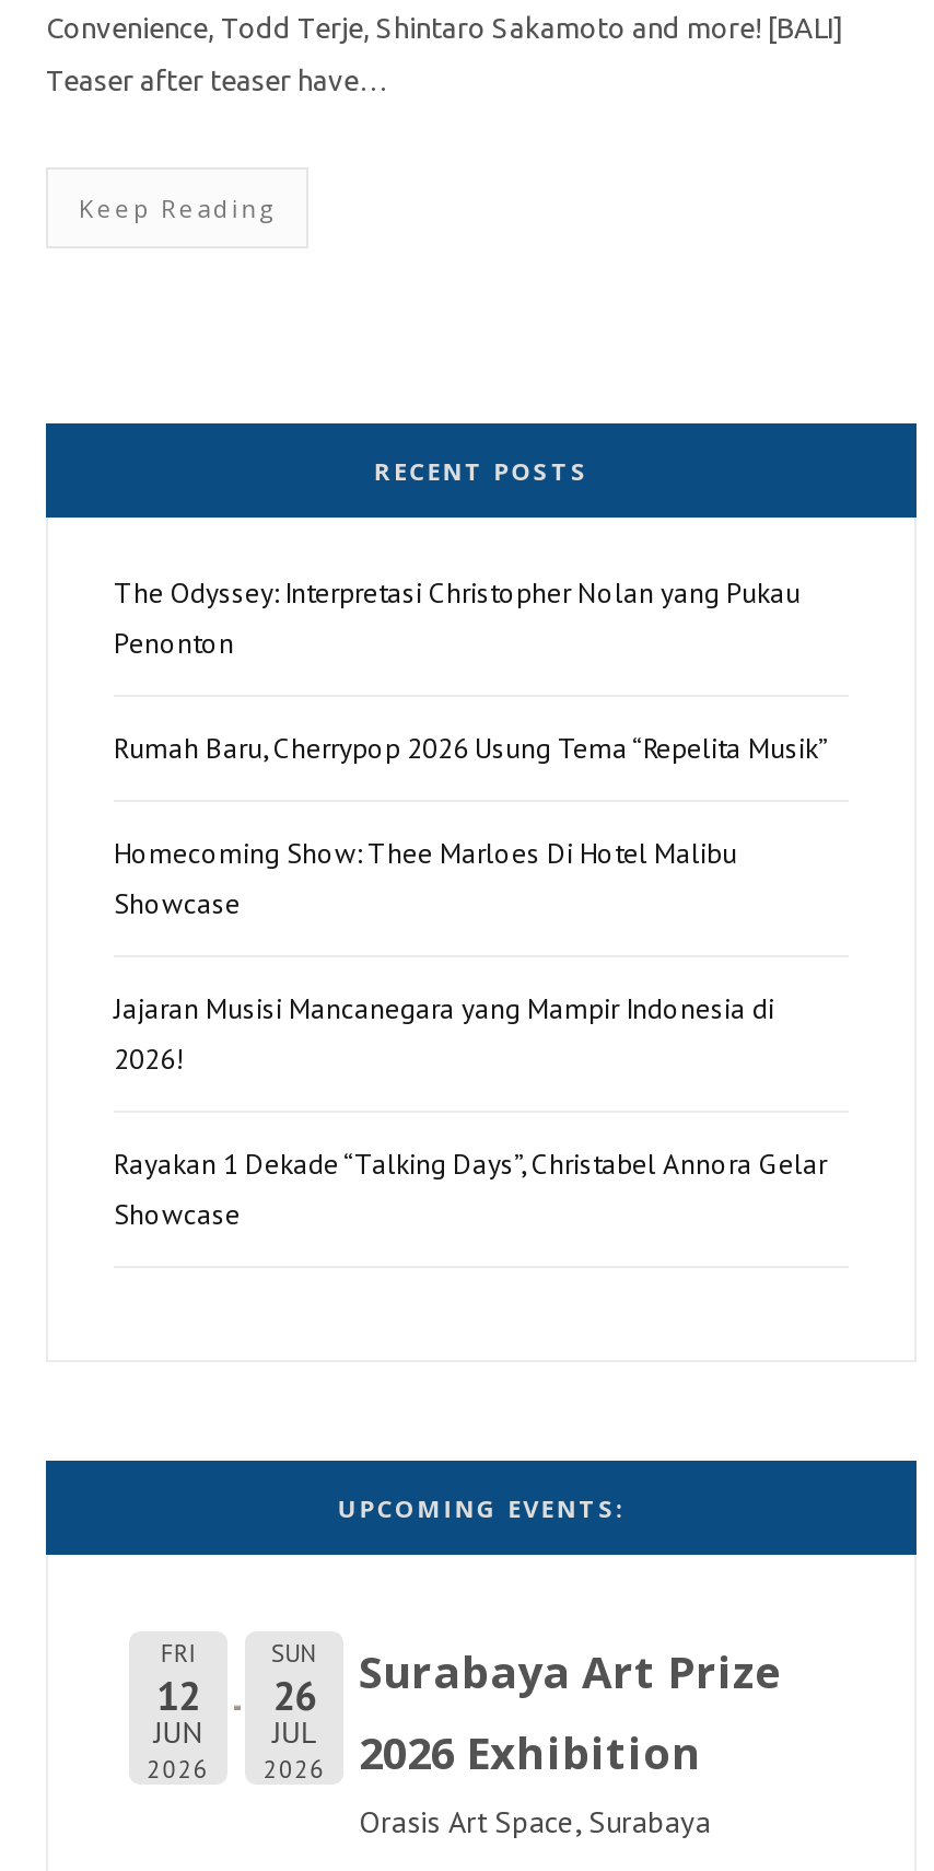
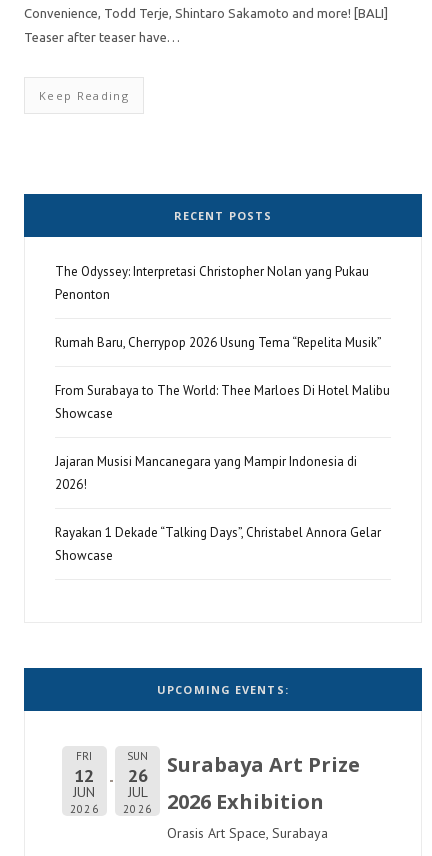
- Homecoming Show: Thee Marloes Di Hotel Malibu
+ From Surabaya to The World: Thee Marloes Di Hotel Malibu
